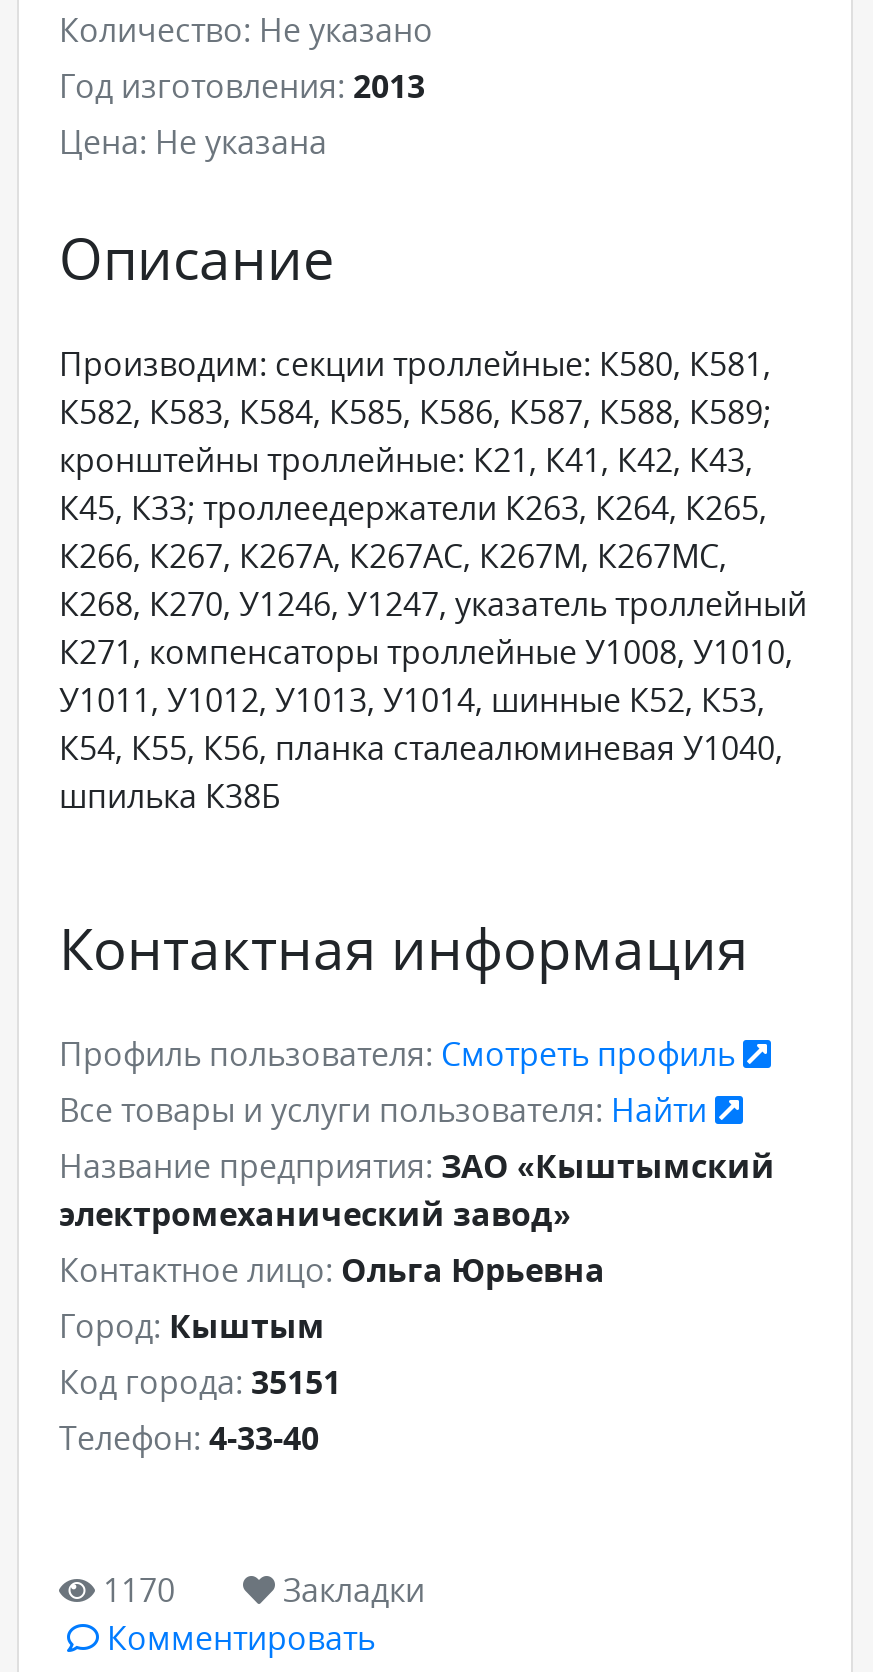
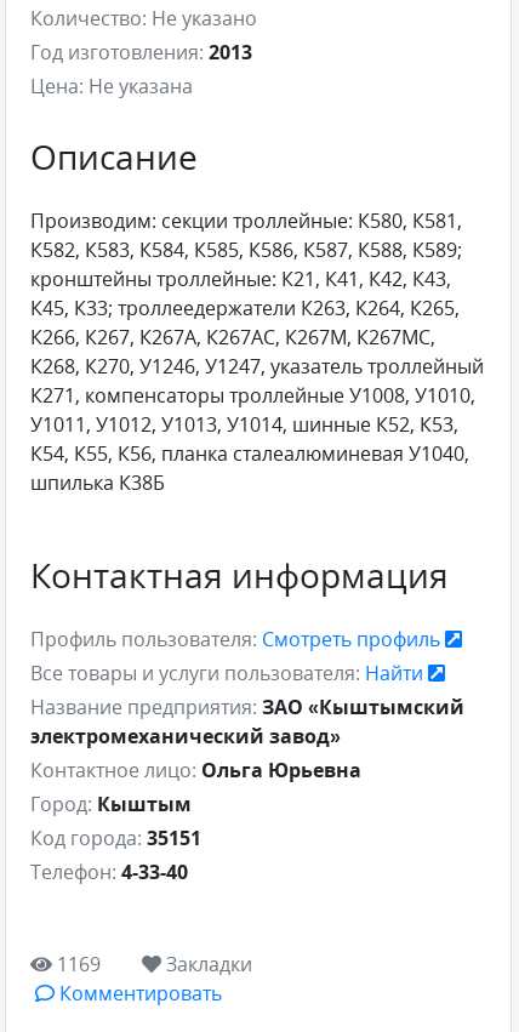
- 1170
+ 1169
